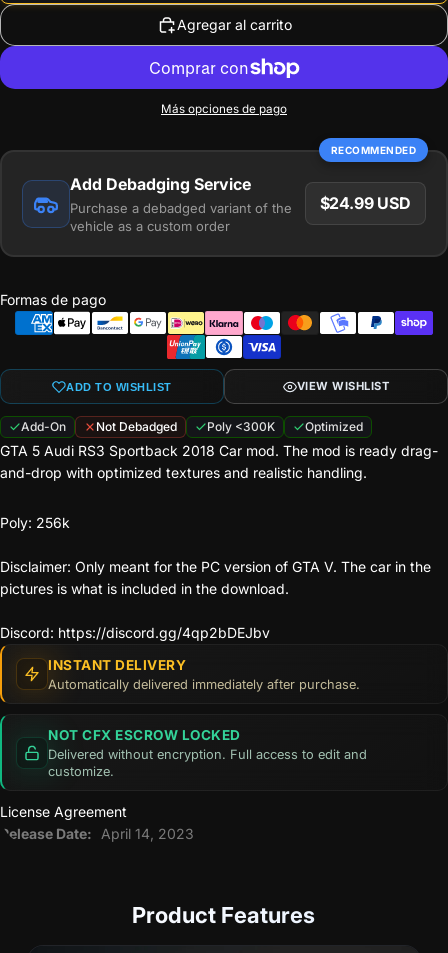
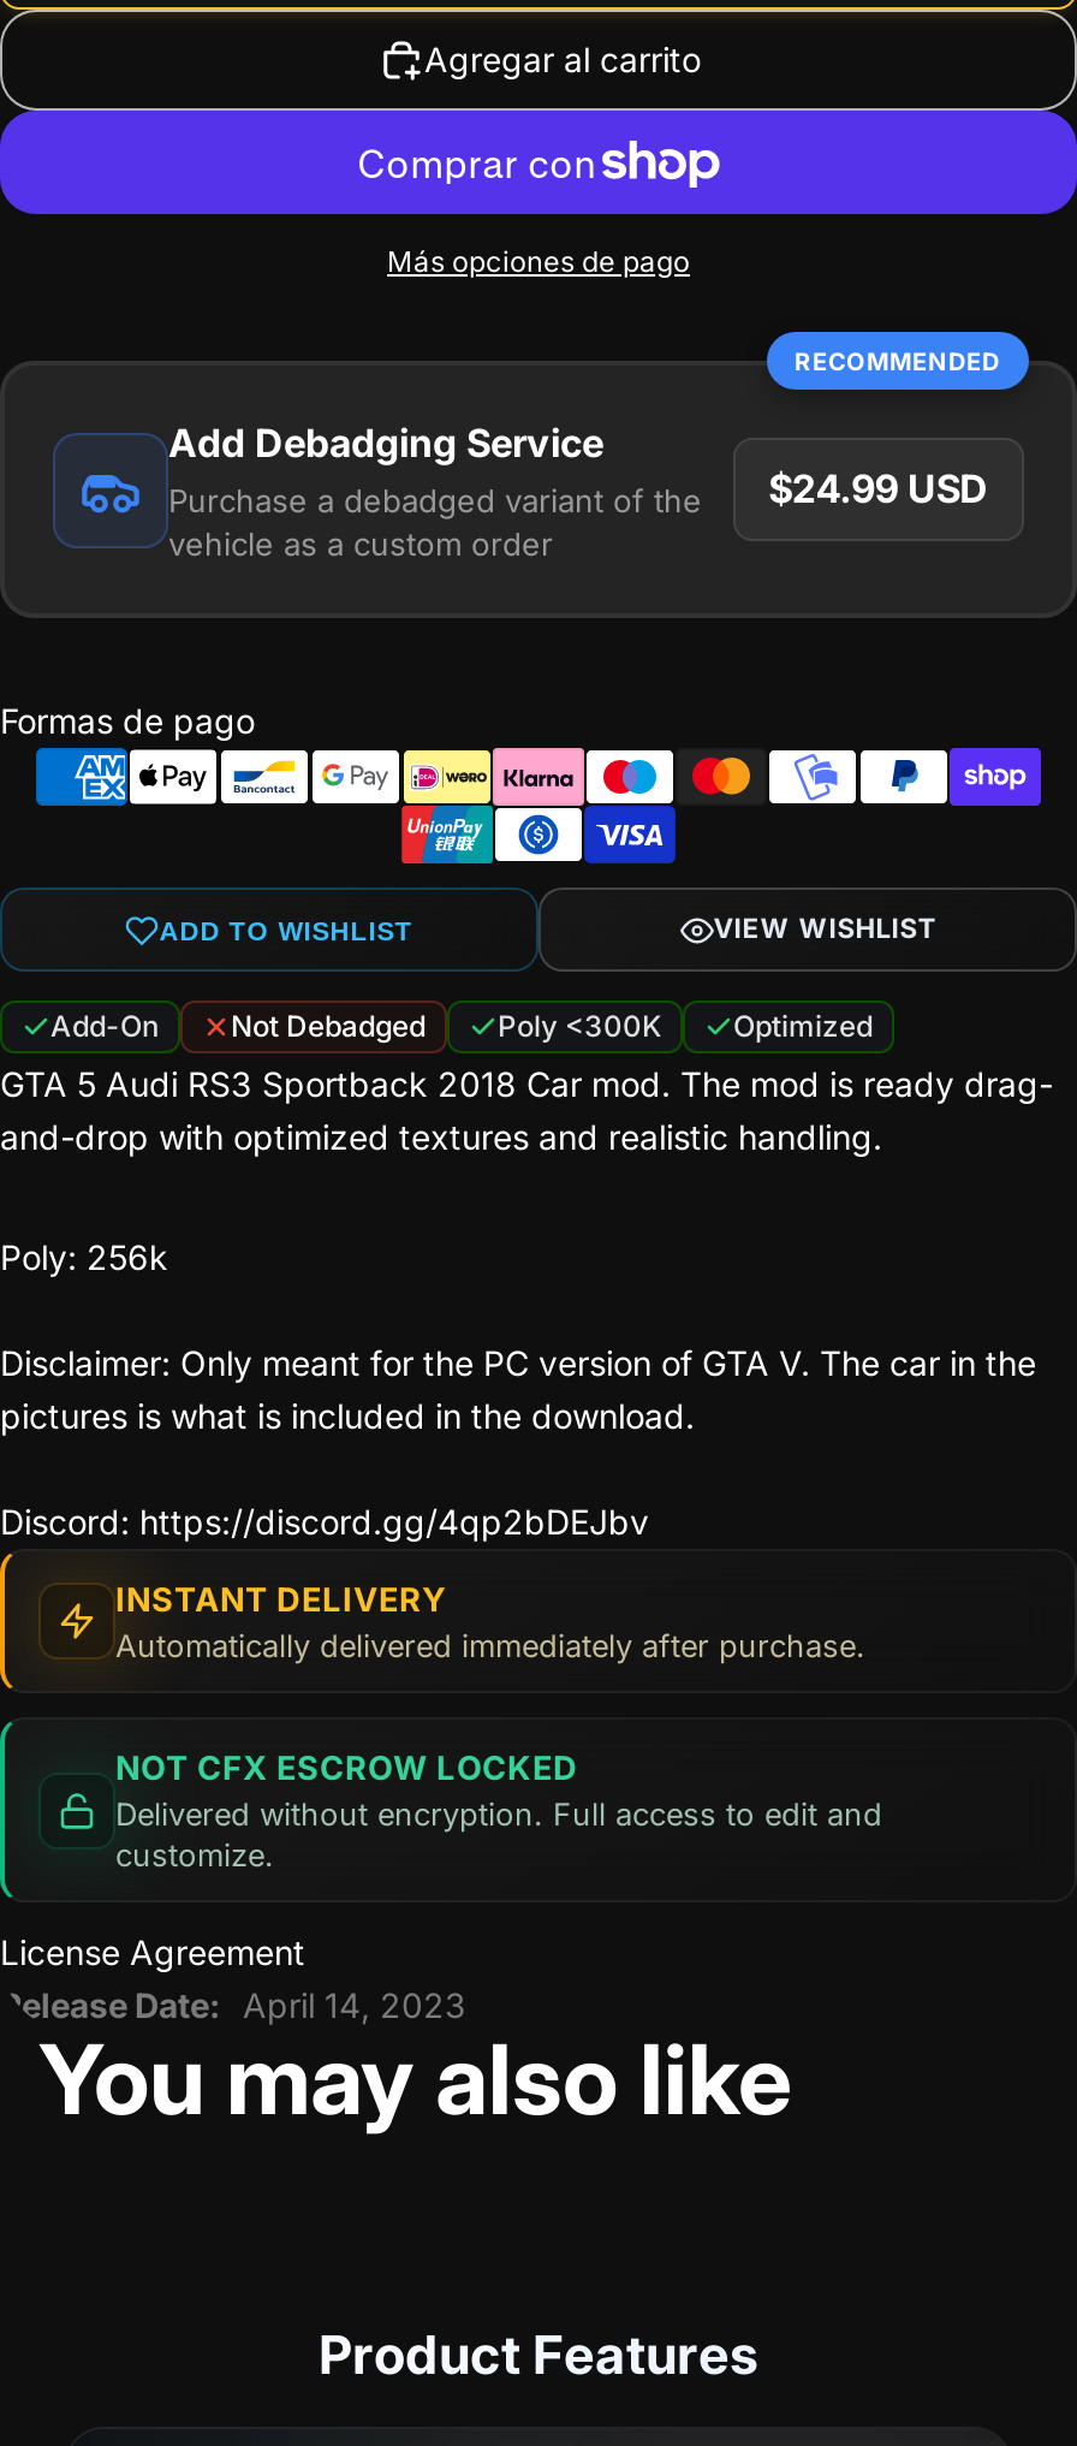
+ You may also like
